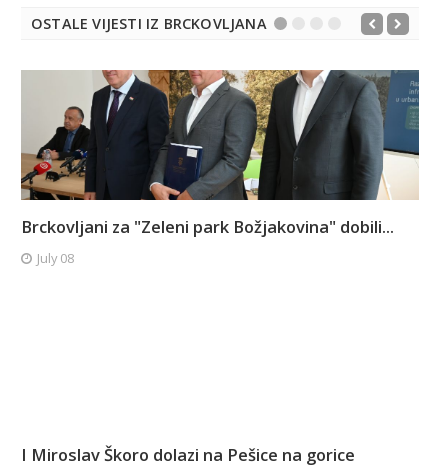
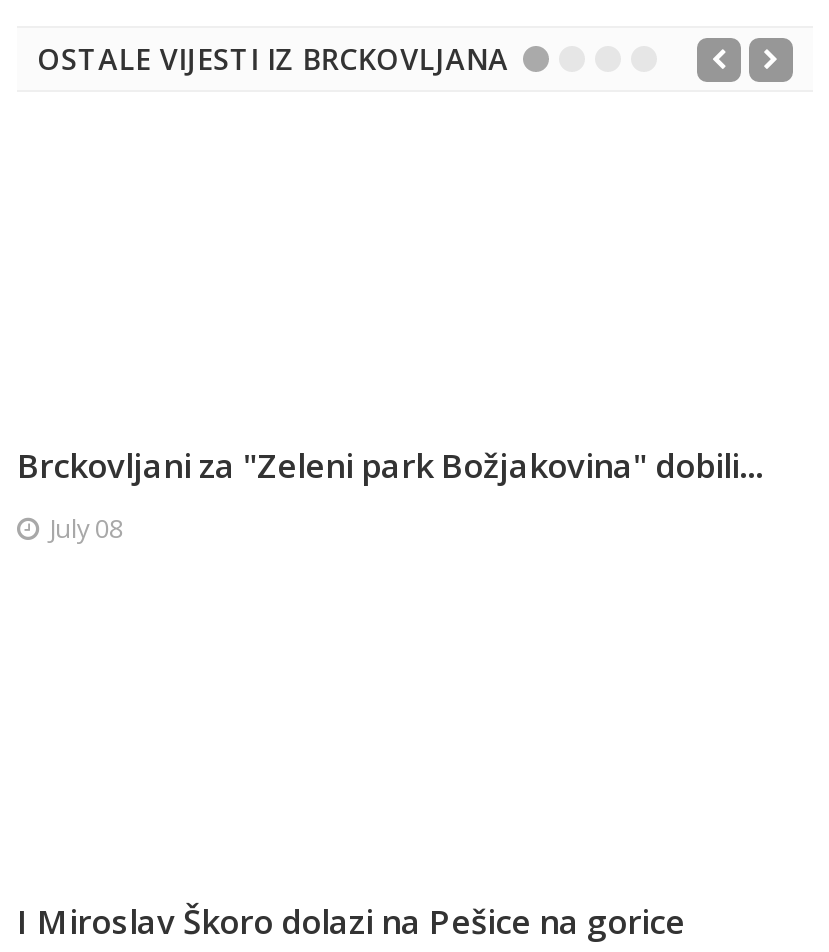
- [image]
